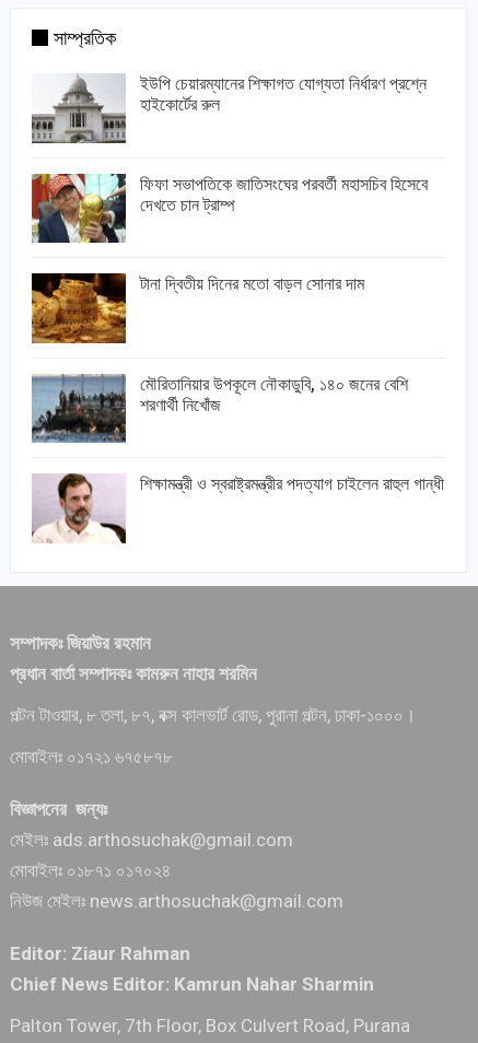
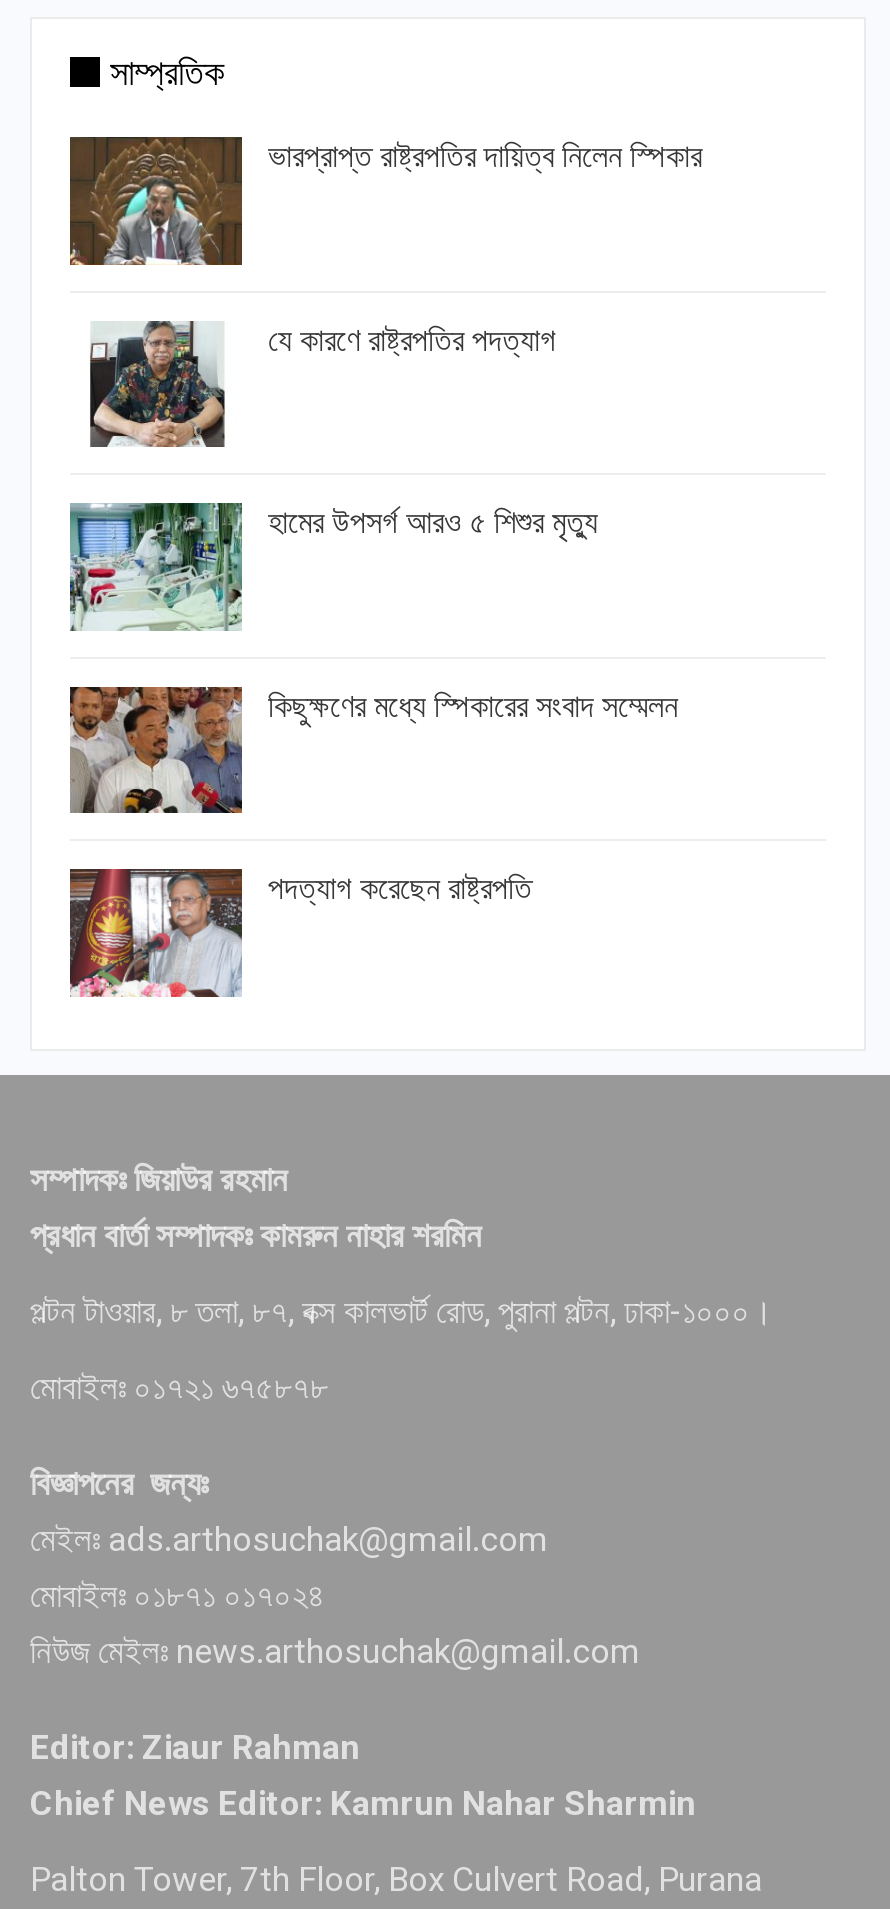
- [image]
- ইউপি চেয়ারম্যানের শিক্ষাগত যোগ্যতা নির্ধারণ প্রশ্নে
- হাইকোর্টের রুল
+ [image]
+ ভারপ্রাপ্ত রাষ্ট্রপতির দায়িত্ব নিলেন স্পিকার

- [image]
- ফিফা সভাপতিকে জাতিসংঘের পরবর্তী মহাসচিব হিসেবে
- দেখতে চান ট্রাম্প
+ [image]
+ যে কারণে রাষ্ট্রপতির পদত্যাগ

- [image]
- টানা দ্বিতীয় দিনের মতো বাড়ল সোনার দাম
+ [image]
+ হামের উপসর্গ আরও ৫ শিশুর মৃত্যু

- [image]
- মৌরিতানিয়ার উপকূলে নৌকাডুবি, ১৪০ জনের বেশি
- শরণার্থী নিখোঁজ
+ [image]
+ কিছুক্ষণের মধ্যে স্পিকারের সংবাদ সম্মেলন

- [image]
- শিক্ষামন্ত্রী ও স্বরাষ্ট্রমন্ত্রীর পদত্যাগ চাইলেন রাহুল গান্ধী
+ [image]
+ পদত্যাগ করেছেন রাষ্ট্রপতি
